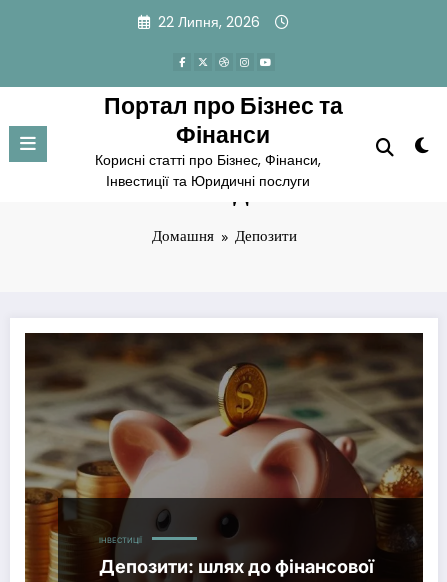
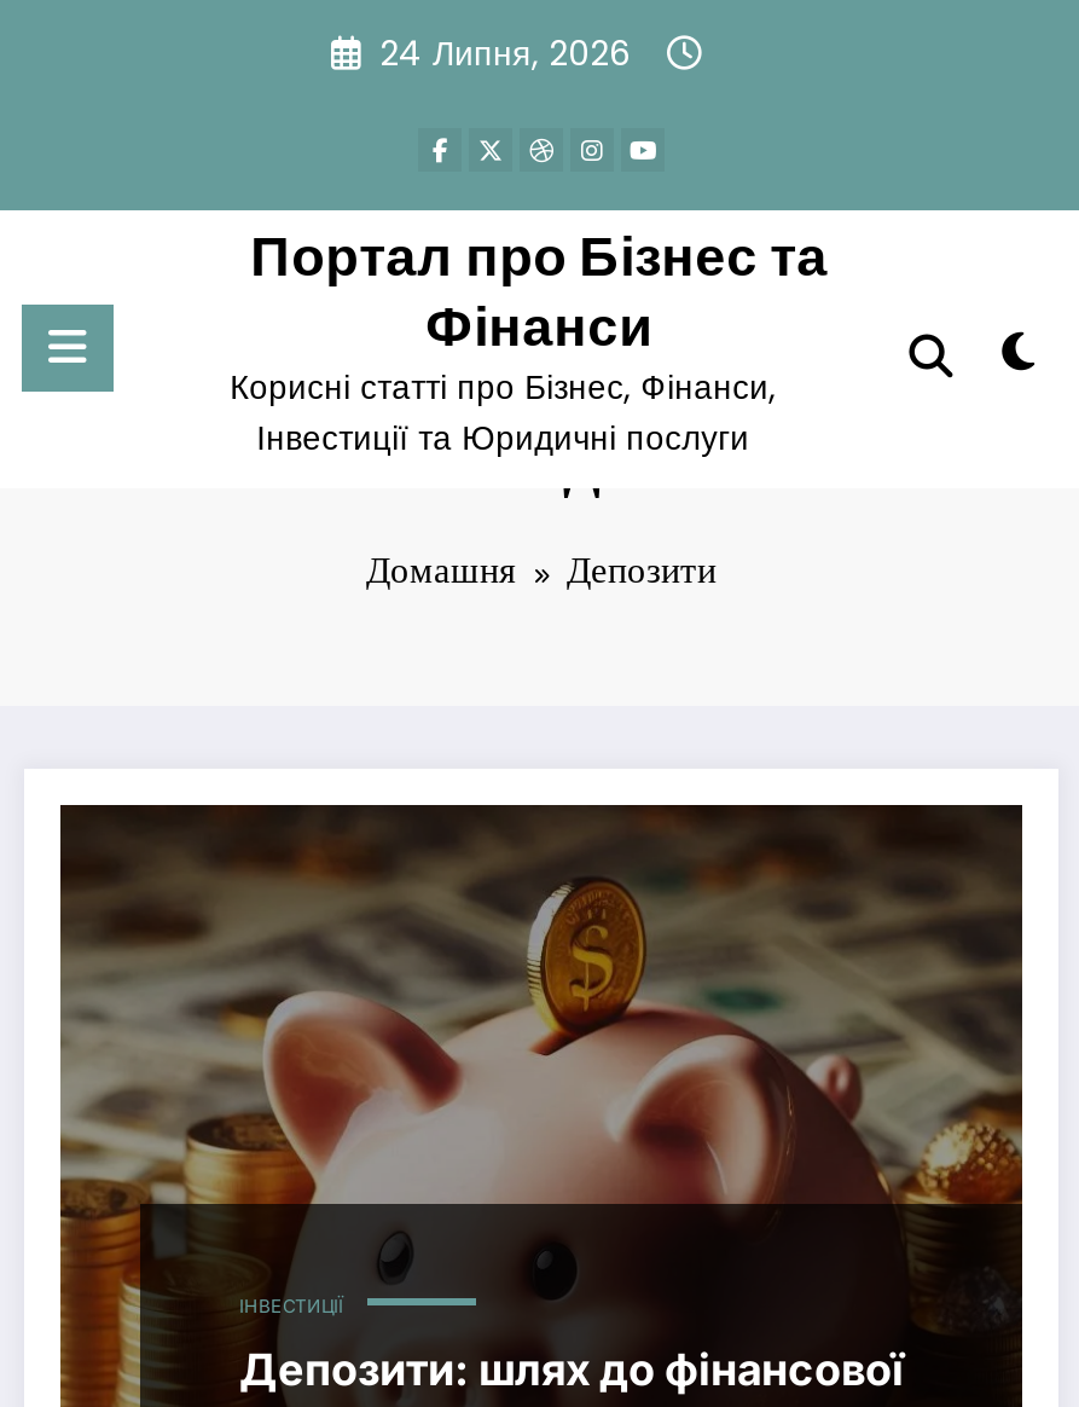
- 22 Липня, 2026
+ 24 Липня, 2026
